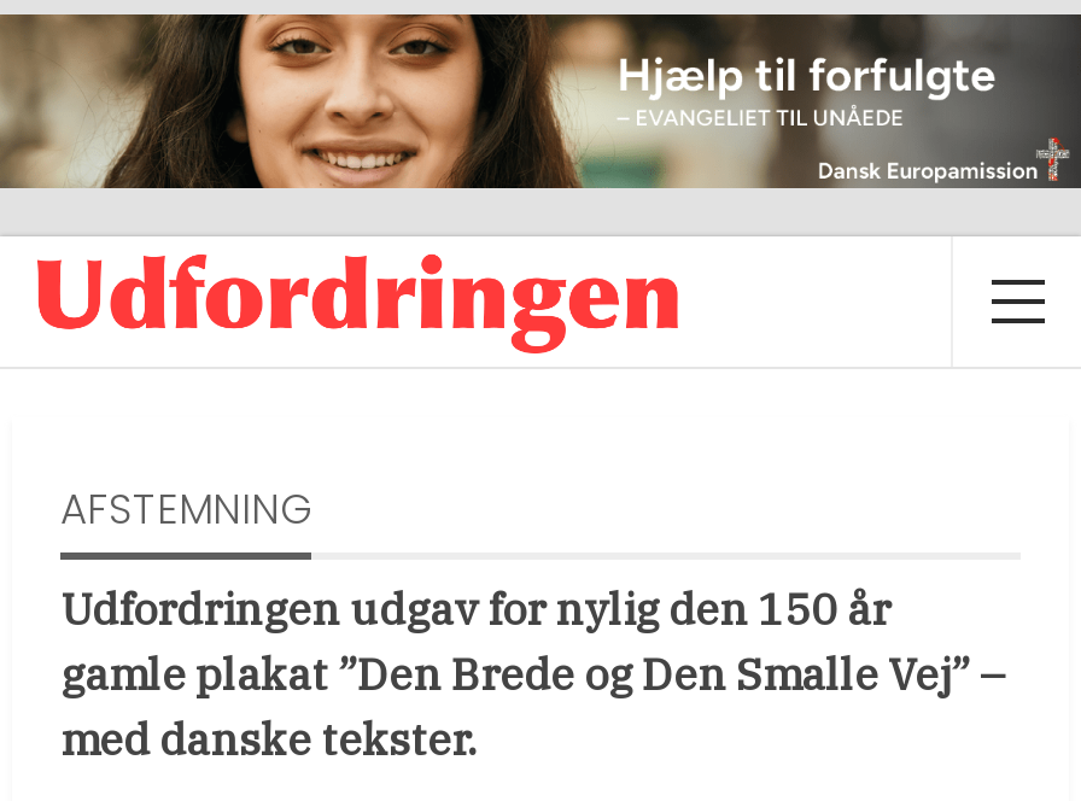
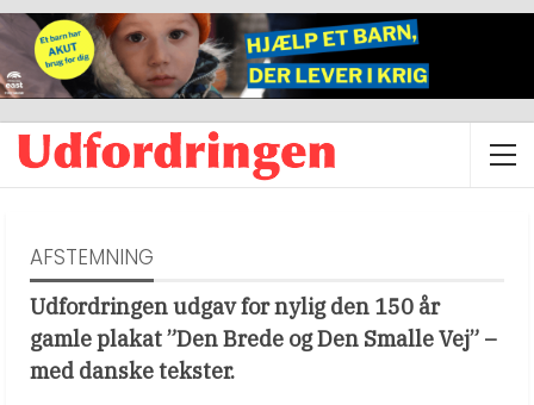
- [image]
+ [image]
